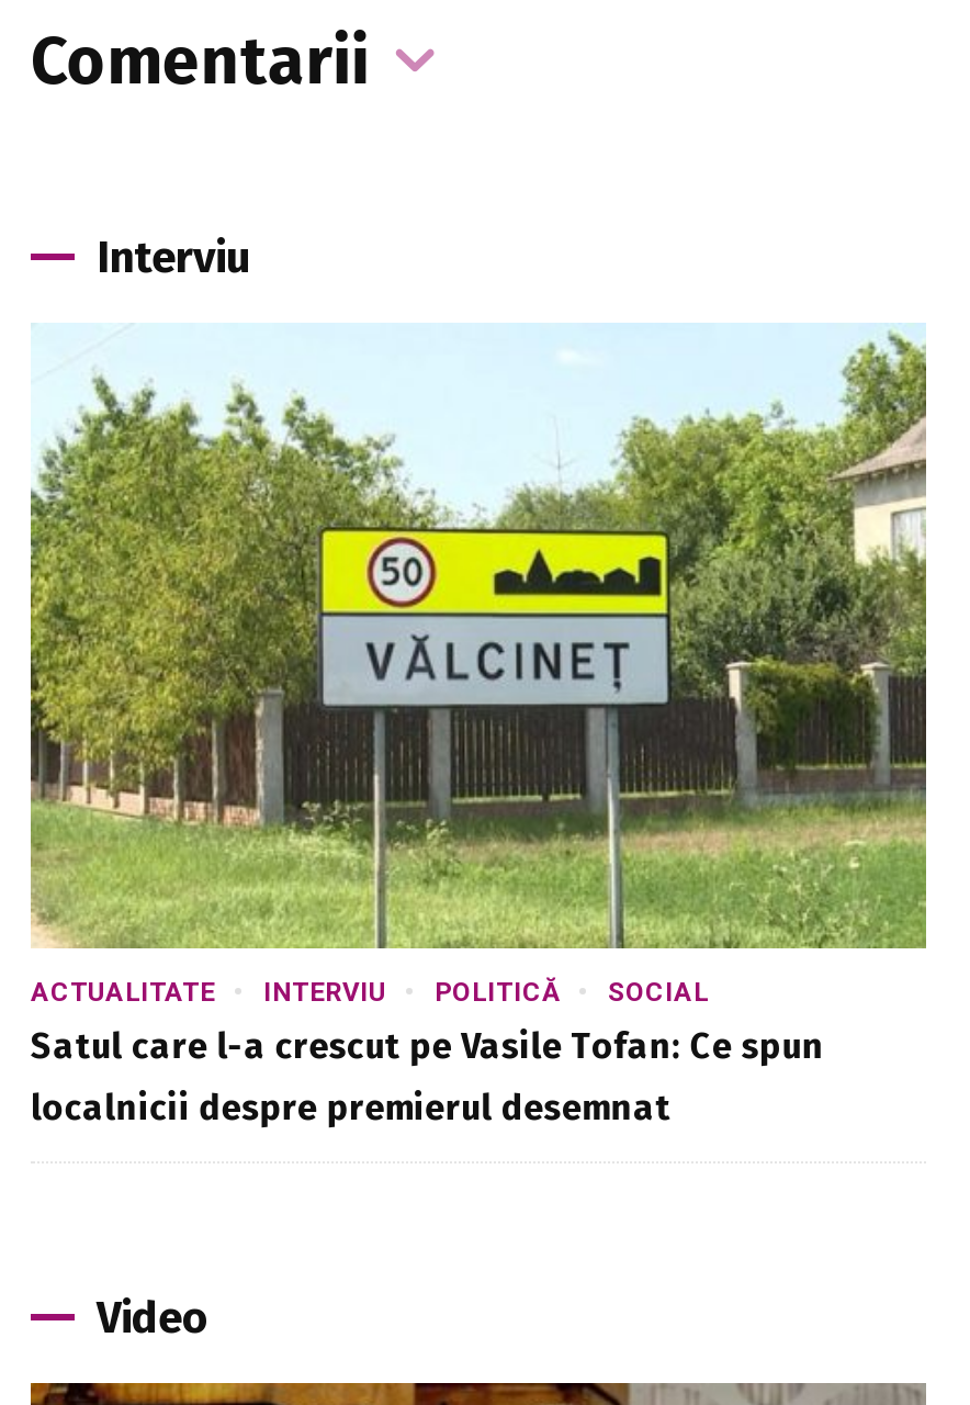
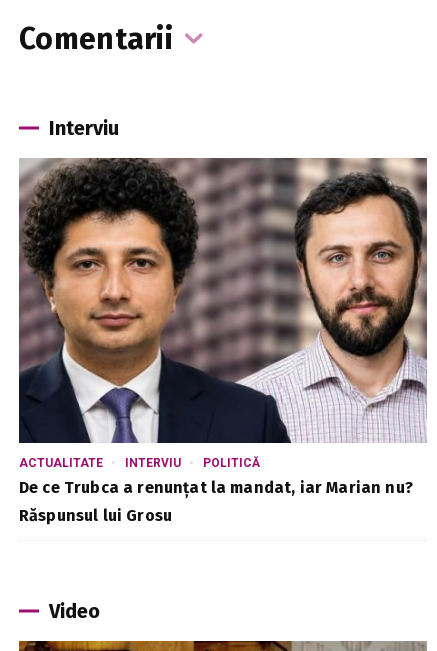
- [image]
- SOCIAL
- Satul care l-a crescut pe Vasile Tofan: Ce spun
+ [image]
+ De ce Trubca a renunțat la mandat, iar Marian nu?

- localnicii despre premierul desemnat
+ Răspunsul lui Grosu
